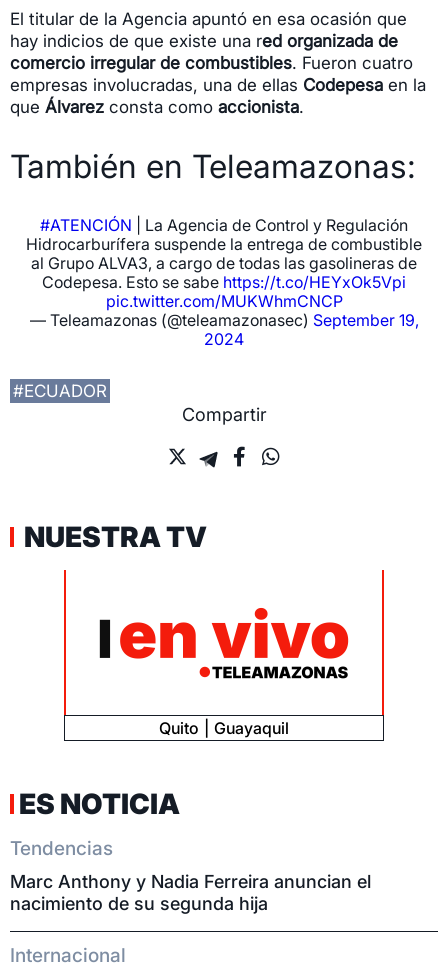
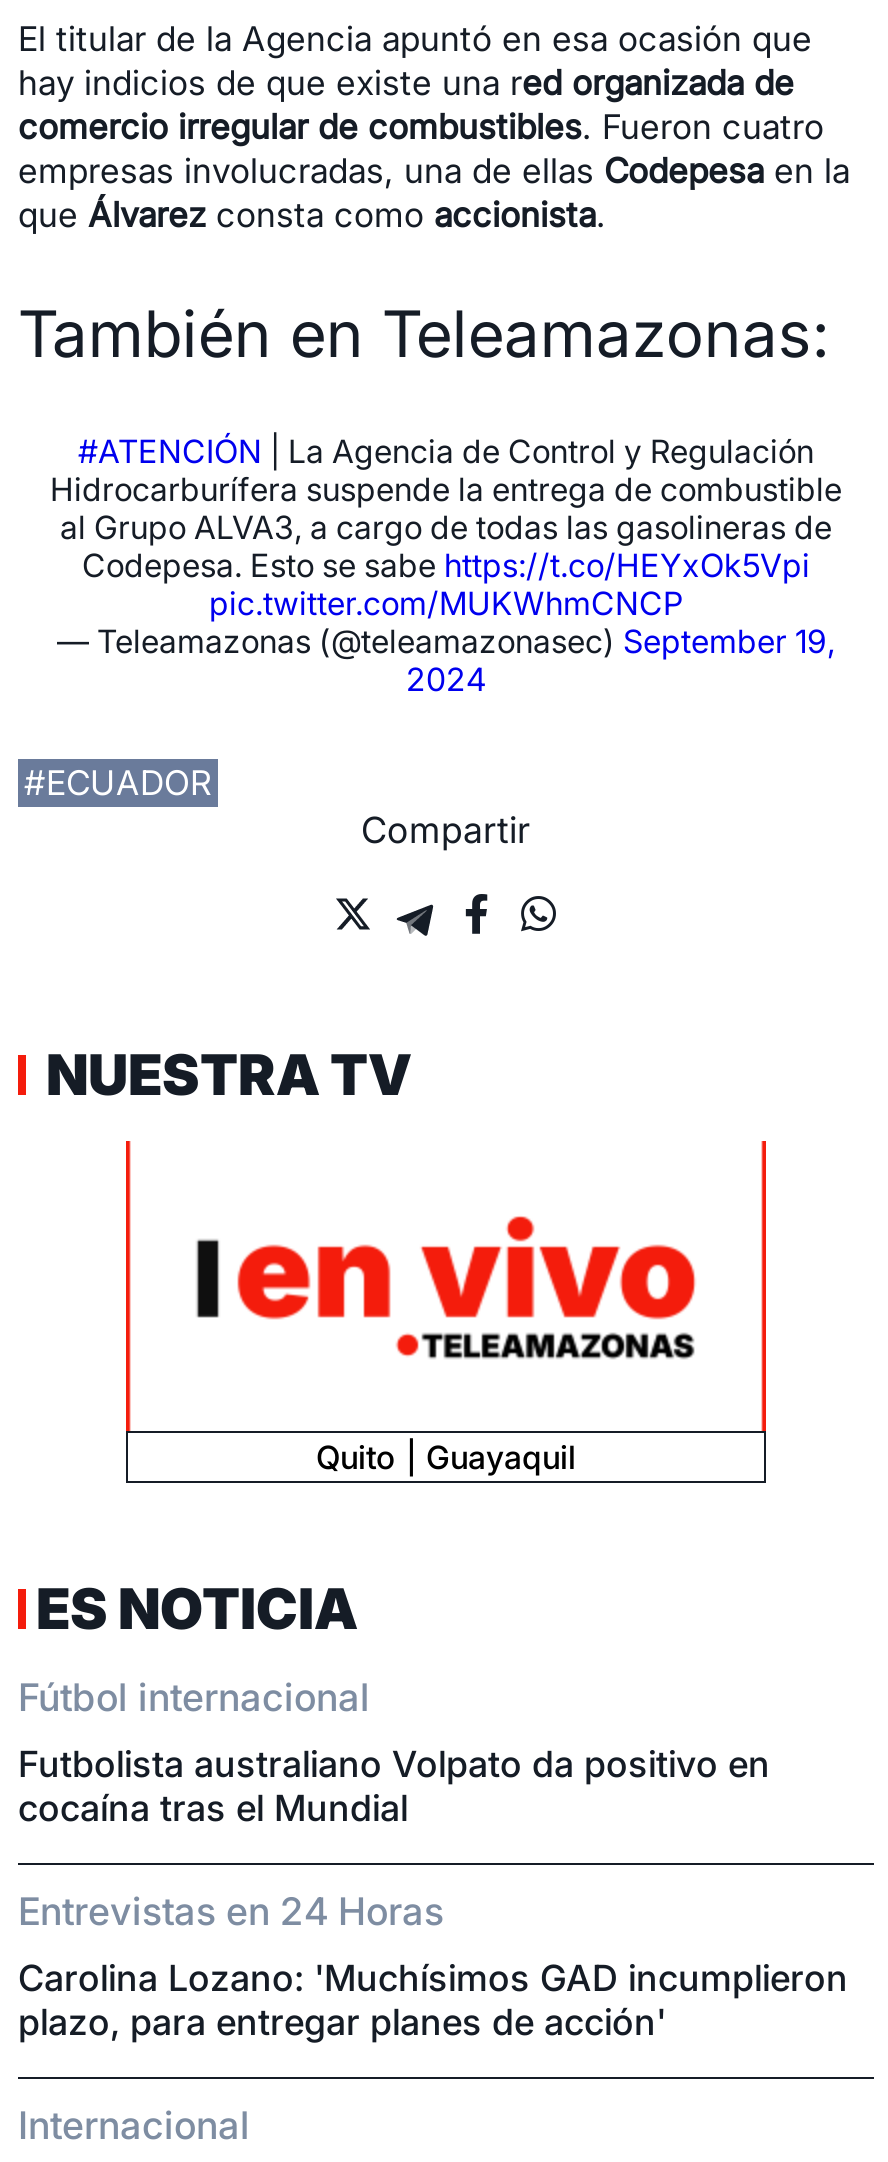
- Tendencias
- Marc Anthony y Nadia Ferreira anuncian el
- nacimiento de su segunda hija
+ Fútbol internacional
+ Futbolista australiano Volpato da positivo en
+ cocaína tras el Mundial
+ Entrevistas en 24 Horas
+ Carolina Lozano: 'Muchísimos GAD incumplieron
+ plazo, para entregar planes de acción'
